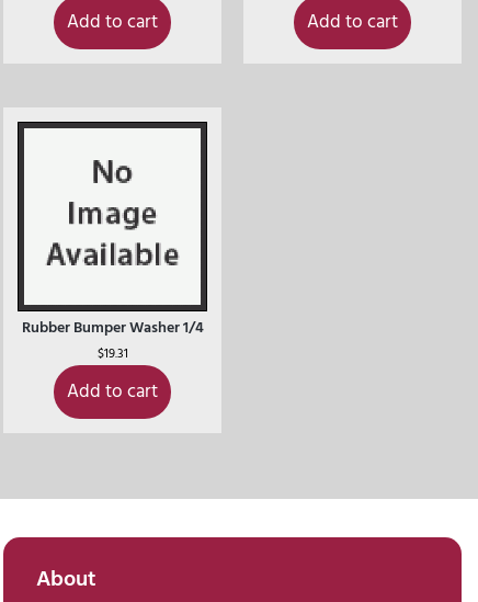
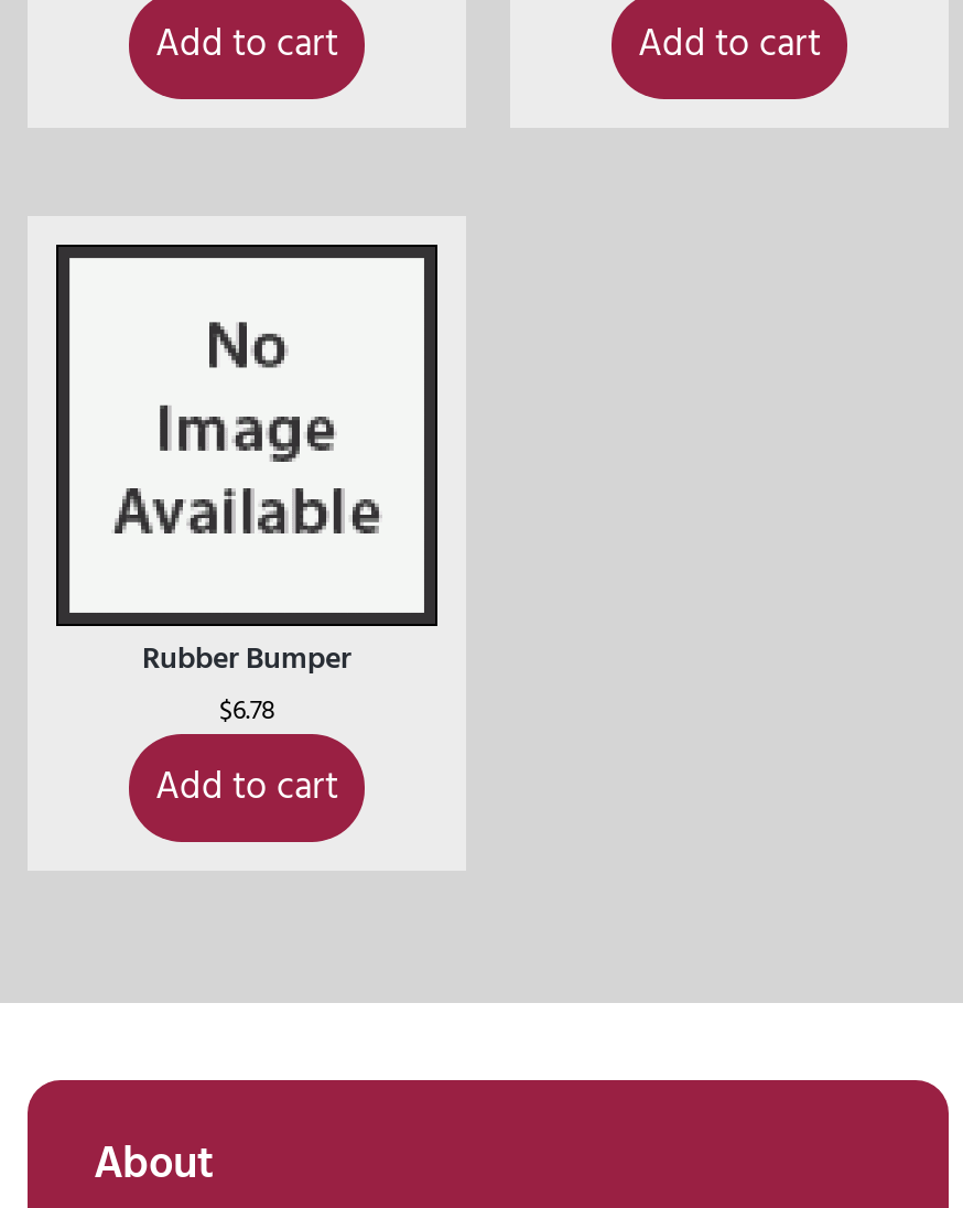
- Rubber Bumper Washer 1/4
- $19.31
+ Rubber Bumper
+ $6.78
